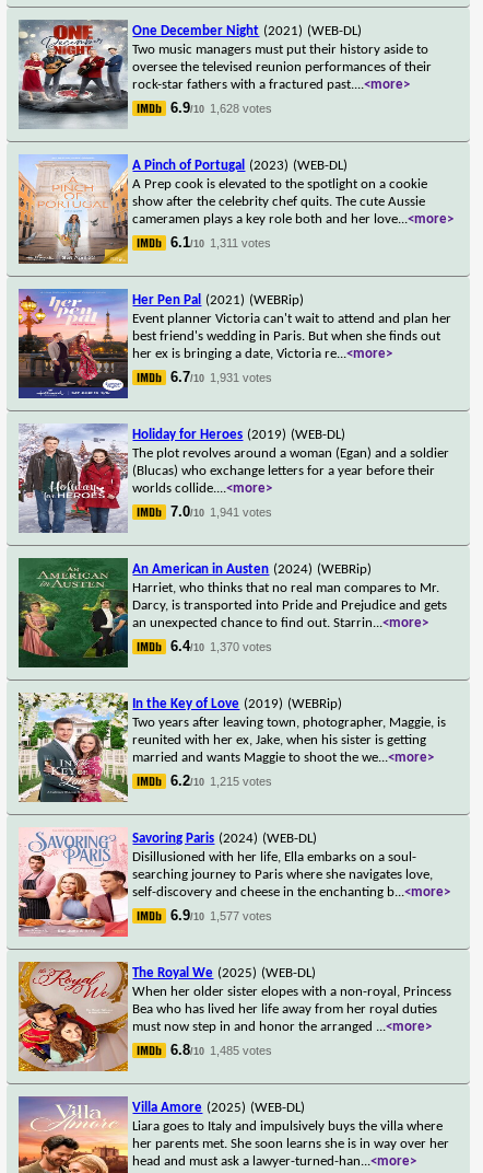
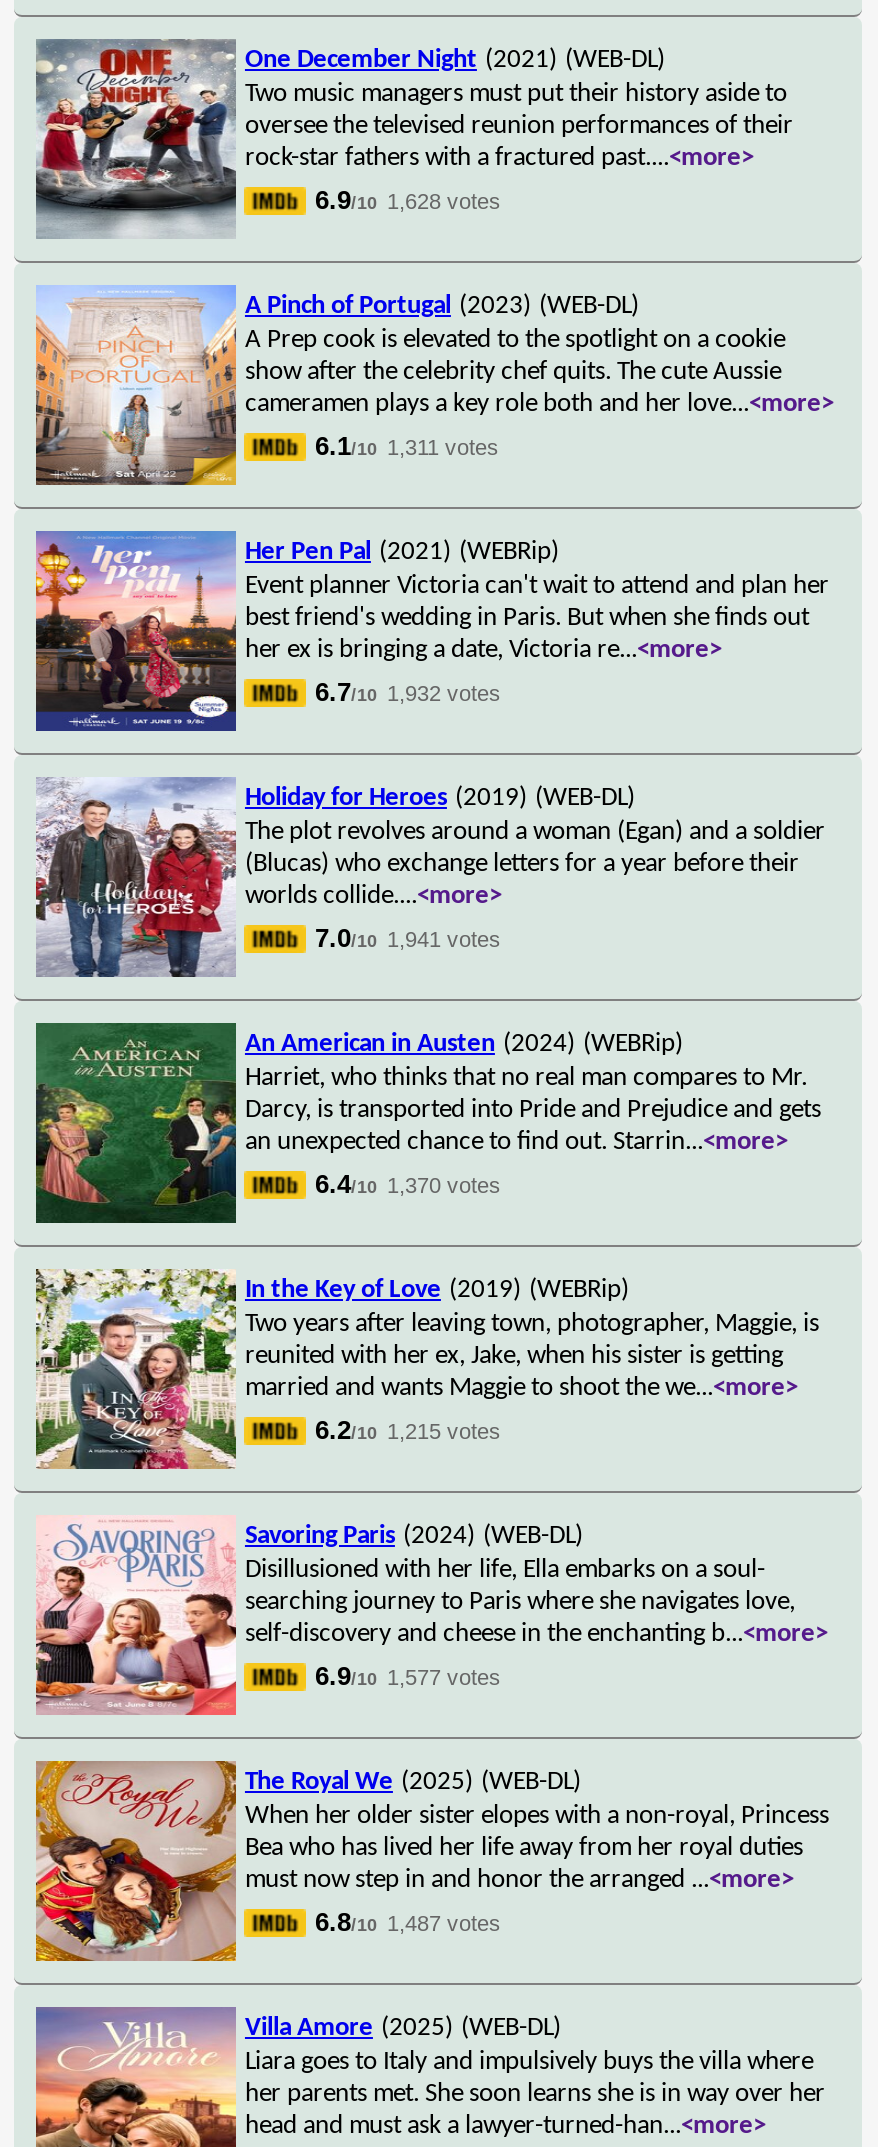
- 6.7/10 1,931 votes
+ 6.7/10 1,932 votes

- 6.8/10 1,485 votes
+ 6.8/10 1,487 votes
